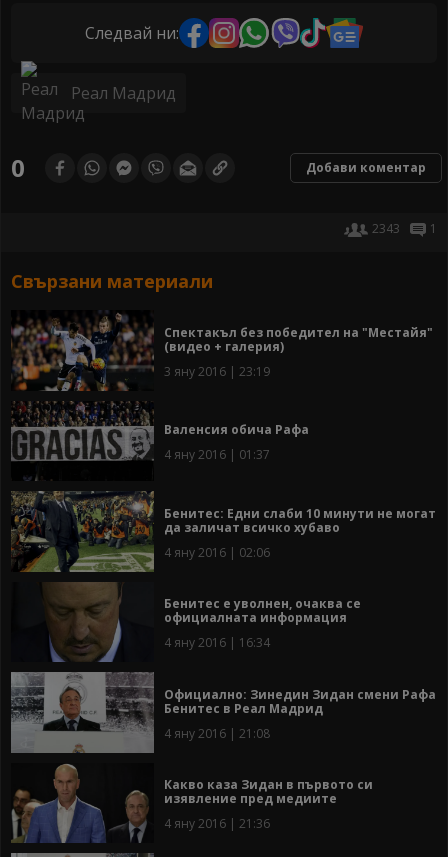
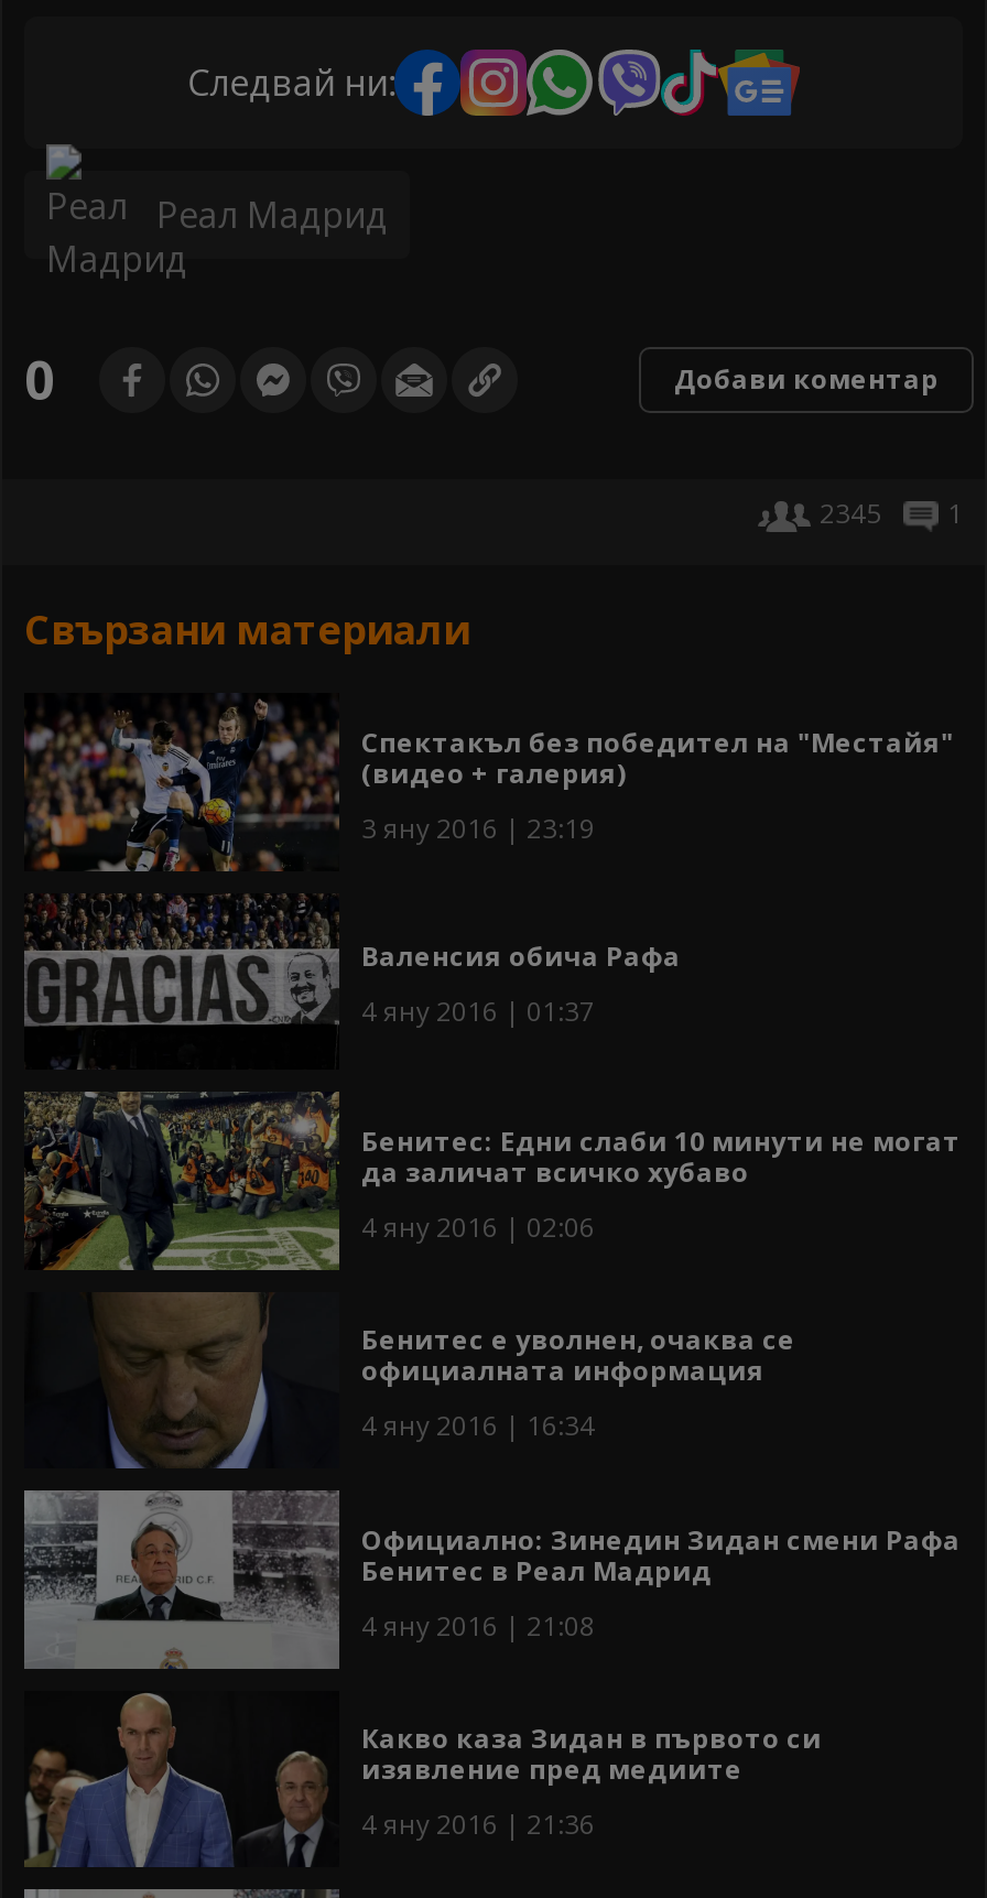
- 2343 1
+ 2345 1
